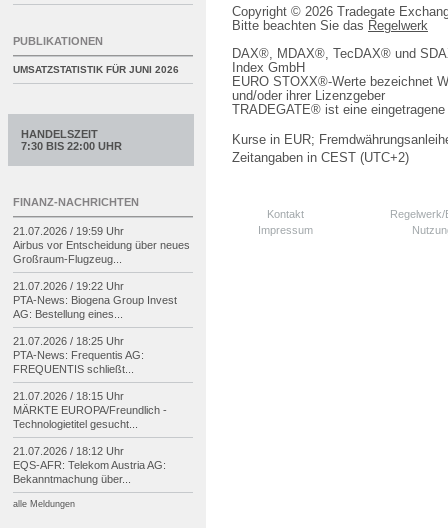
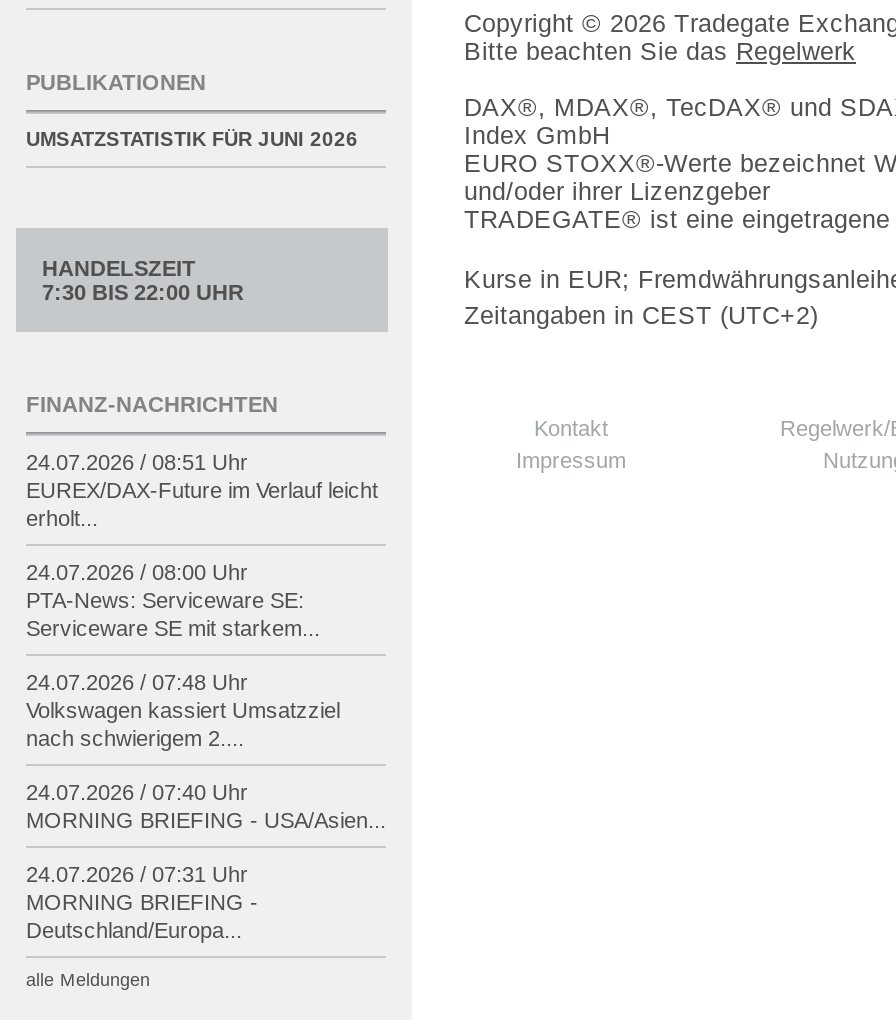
- 21.07.2026 / 19:59 Uhr
- Airbus vor Entscheidung über neues
- Großraum-Flugzeug...
+ 24.07.2026 / 08:51 Uhr
+ EUREX/DAX-Future im Verlauf leicht
+ erholt...

- 21.07.2026 / 19:22 Uhr
- PTA-News: Biogena Group Invest
- AG: Bestellung eines...
+ 24.07.2026 / 08:00 Uhr
+ PTA-News: Serviceware SE:
+ Serviceware SE mit starkem...

- 21.07.2026 / 18:25 Uhr
- PTA-News: Frequentis AG:
- FREQUENTIS schließt...
+ 24.07.2026 / 07:48 Uhr
+ Volkswagen kassiert Umsatzziel
+ nach schwierigem 2....

- 21.07.2026 / 18:15 Uhr
- MÄRKTE EUROPA/Freundlich -
- Technologietitel gesucht...
+ 24.07.2026 / 07:40 Uhr
+ MORNING BRIEFING - USA/Asien...

- 21.07.2026 / 18:12 Uhr
- EQS-AFR: Telekom Austria AG:
- Bekanntmachung über...
+ 24.07.2026 / 07:31 Uhr
+ MORNING BRIEFING -
+ Deutschland/Europa...
